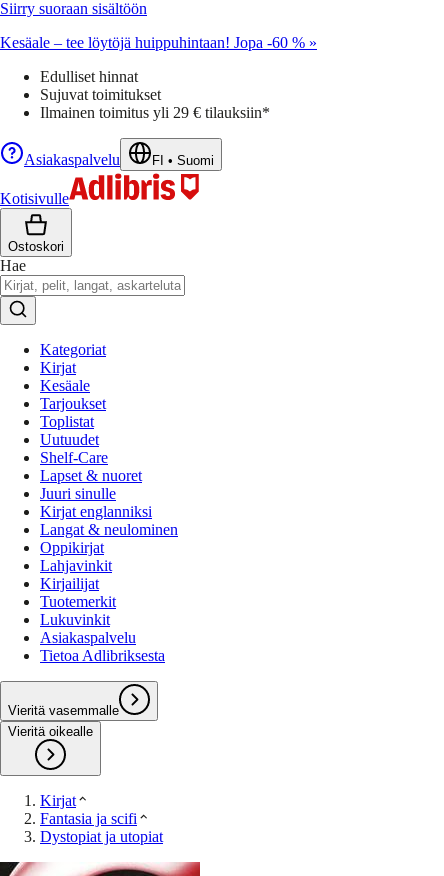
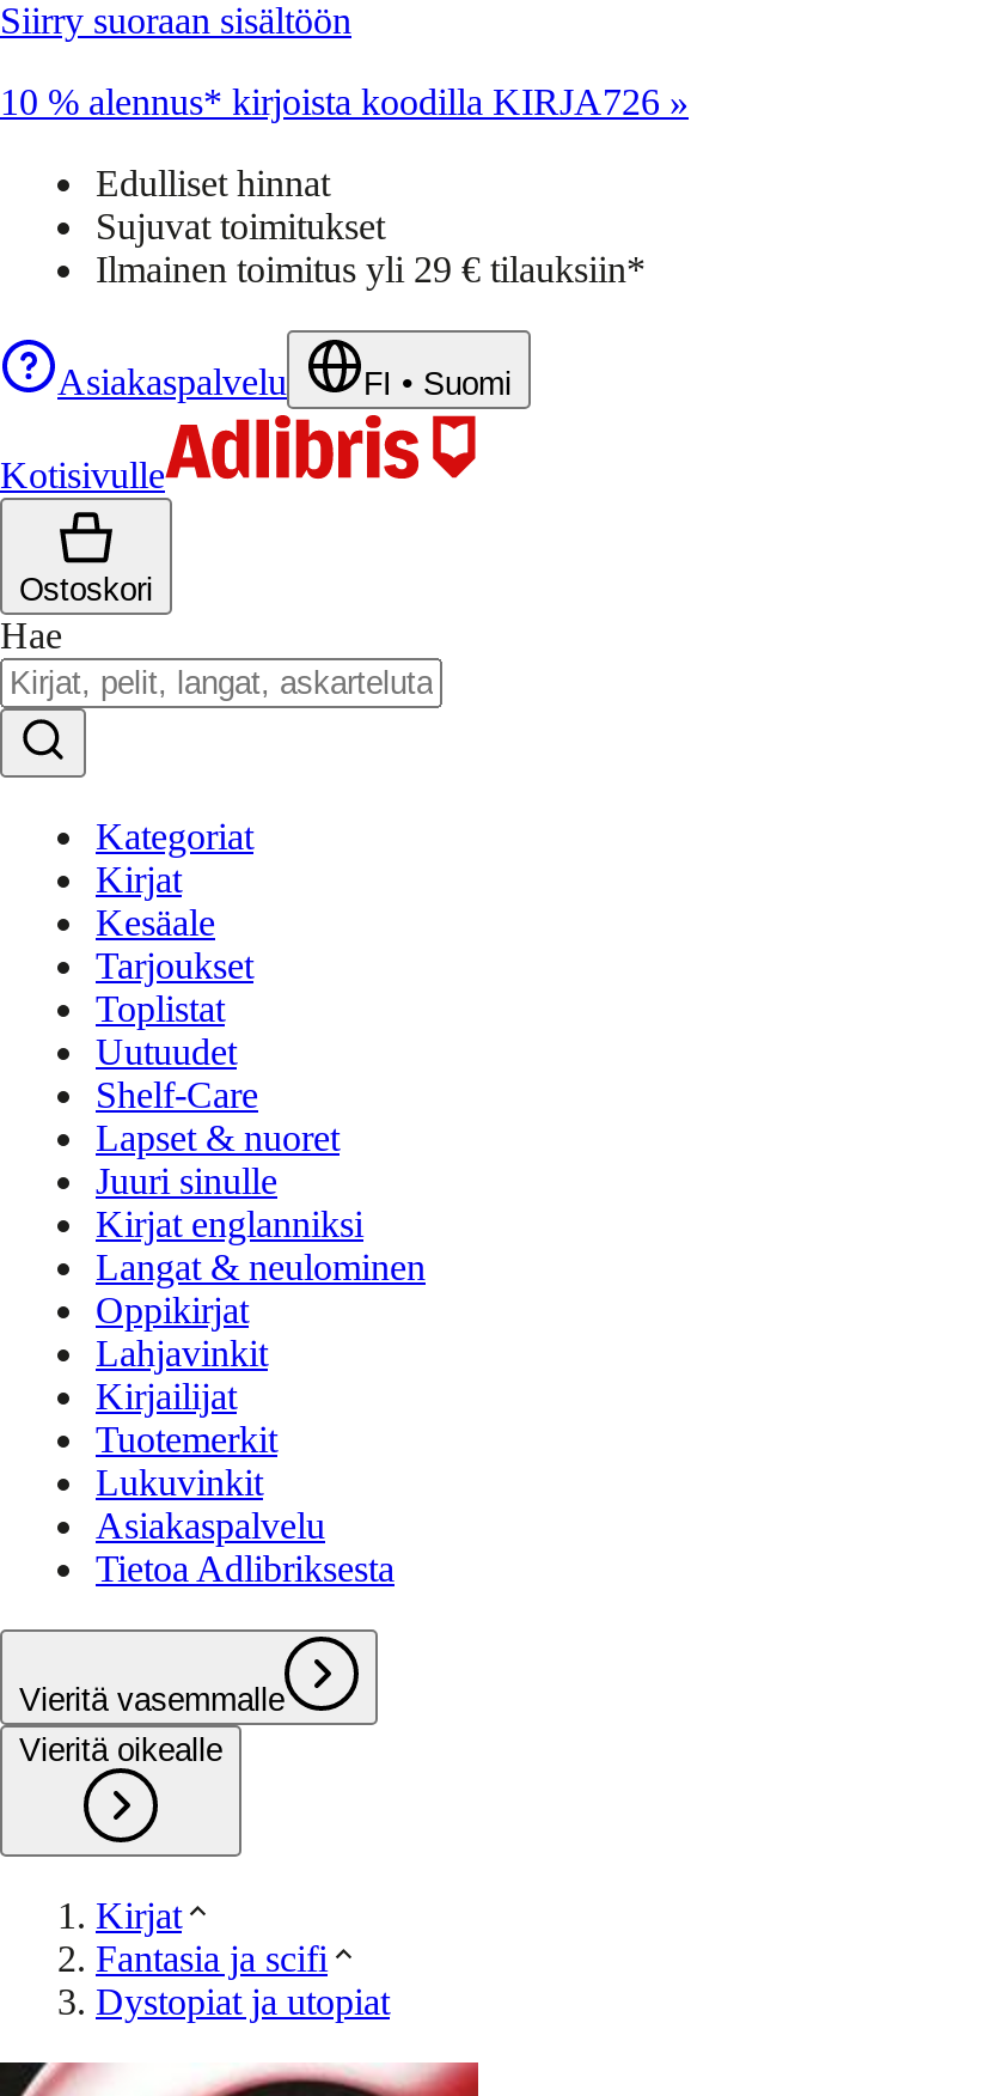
- Kesäale – tee löytöjä huippuhintaan! Jopa -60 % »
+ 10 % alennus* kirjoista koodilla KIRJA726 »
